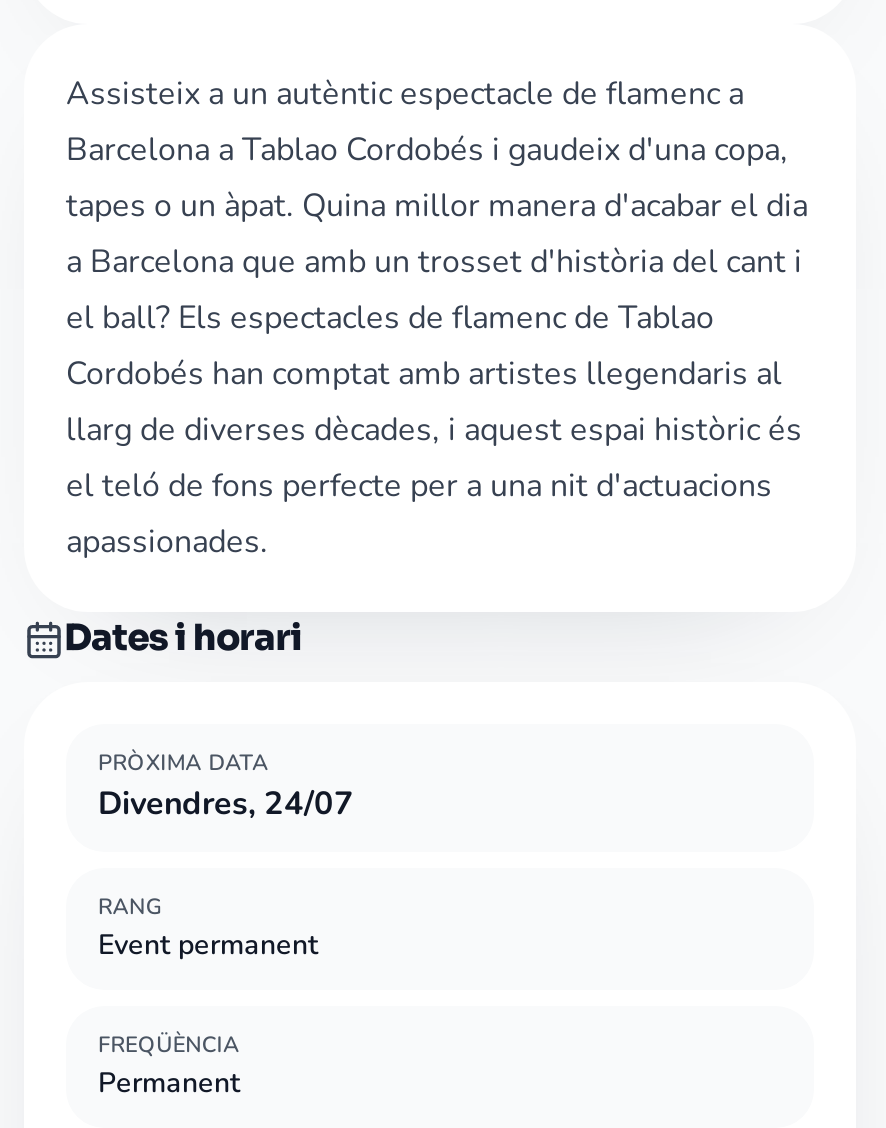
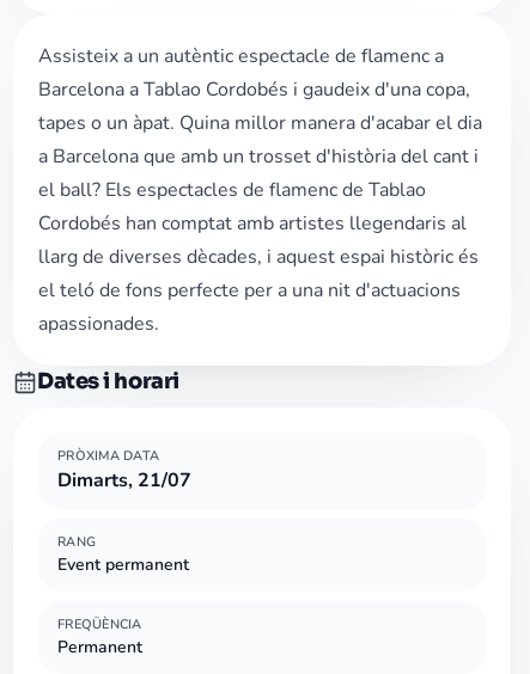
- Divendres, 24/07
+ Dimarts, 21/07
